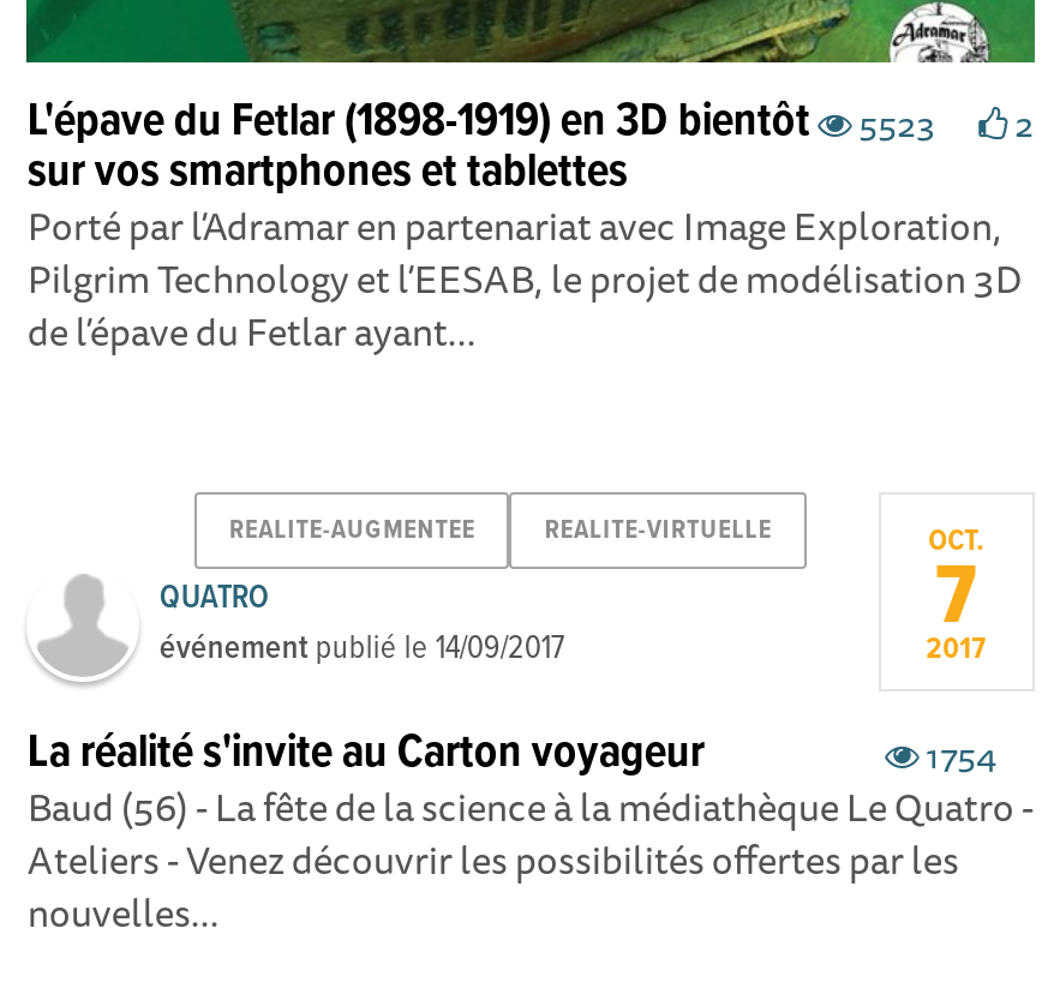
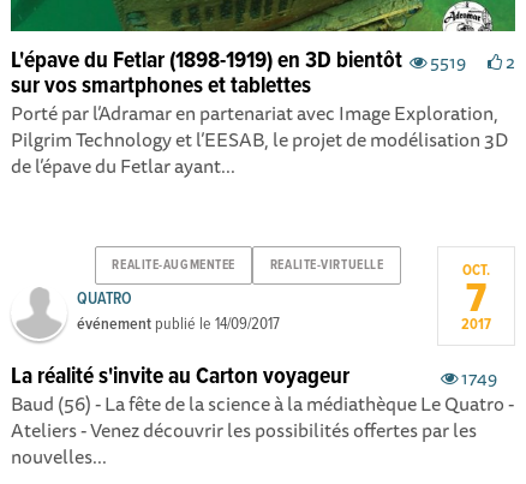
- L'épave du Fetlar (1898-1919) en 3D bientôt 5523 2
+ L'épave du Fetlar (1898-1919) en 3D bientôt 5519 2

- 1754
+ 1749
